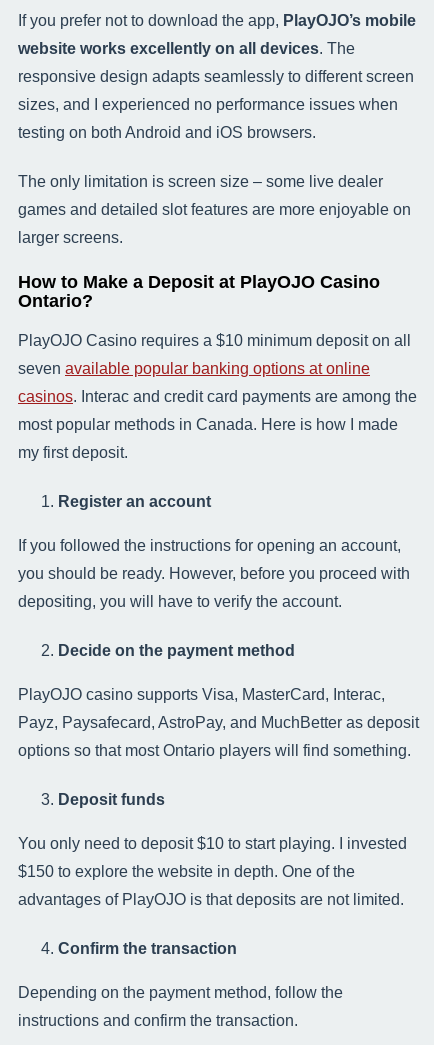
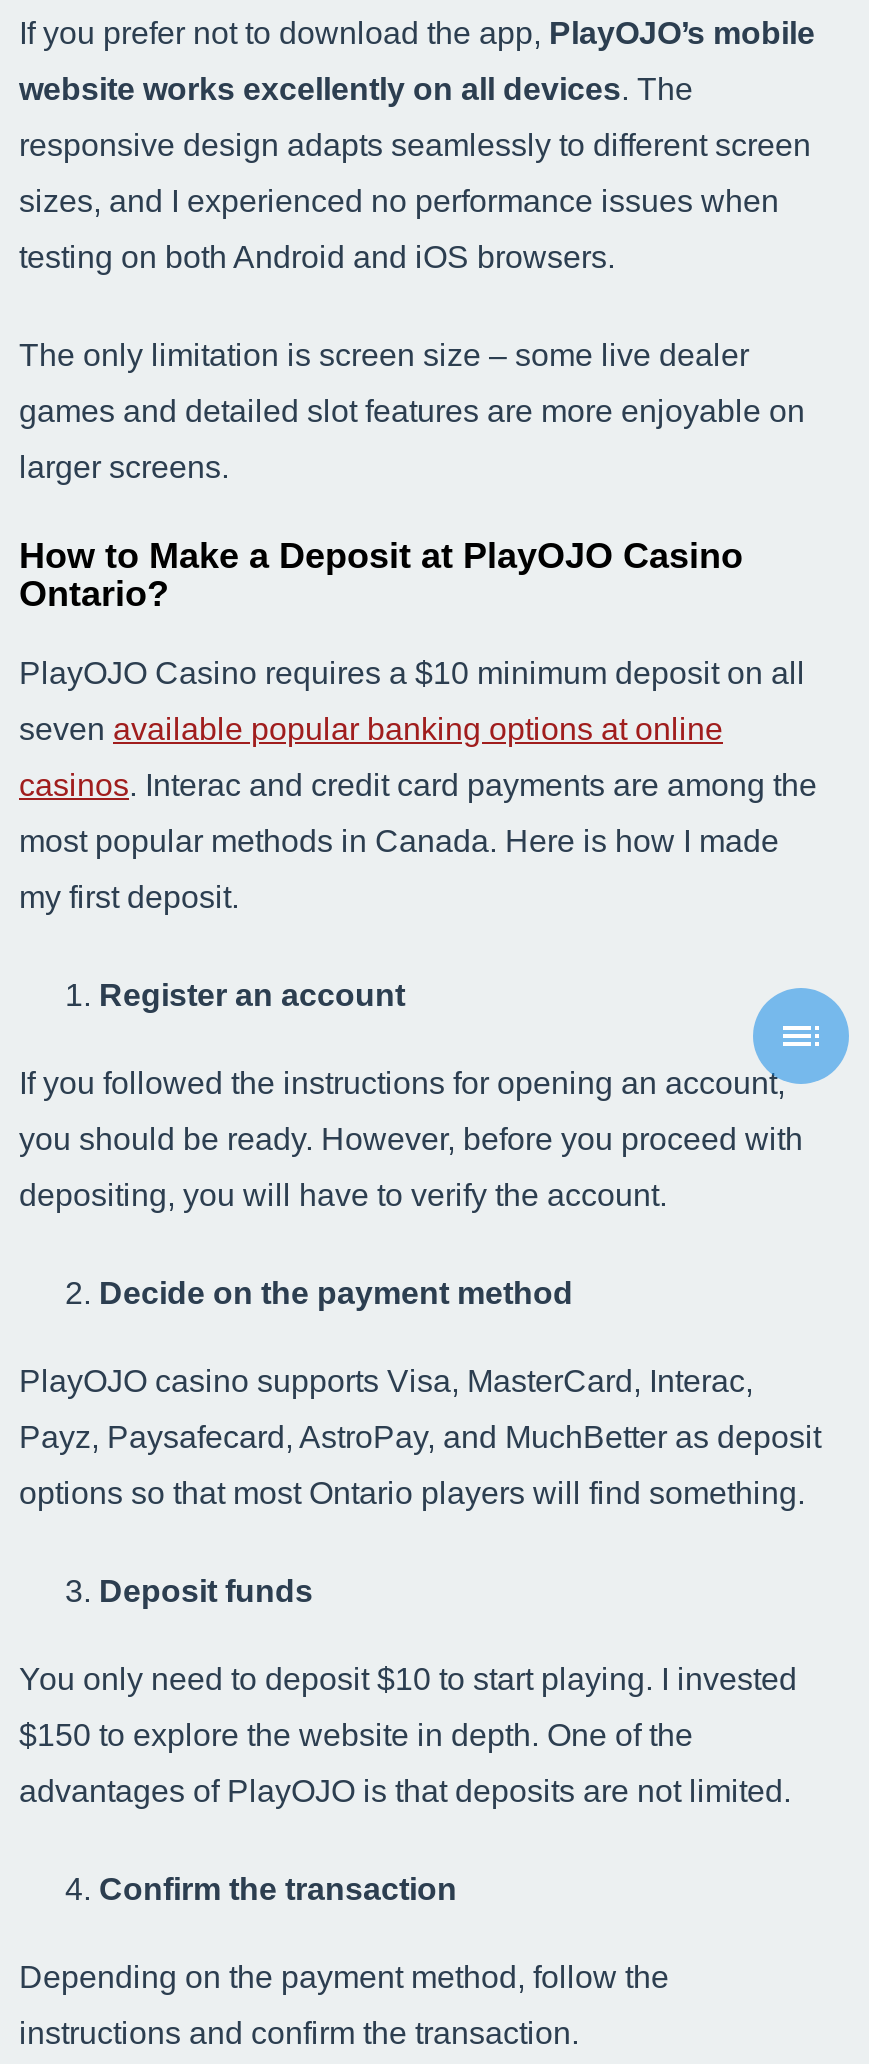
+ [image]
